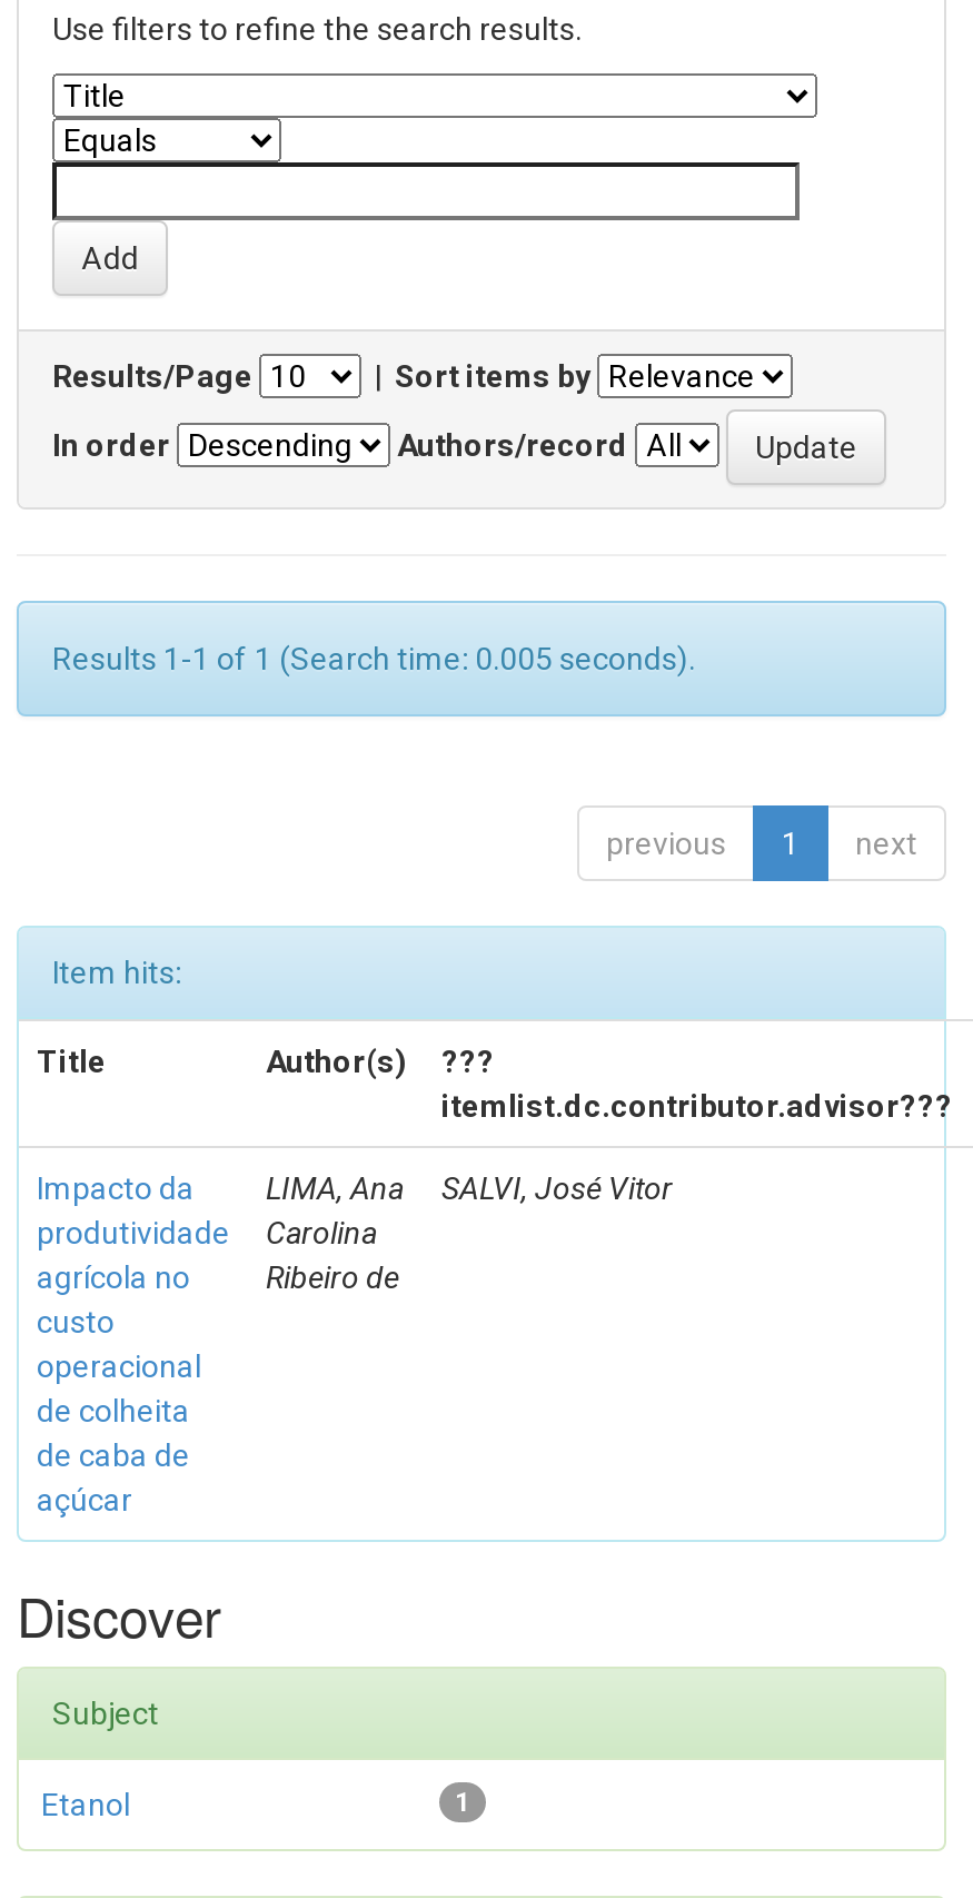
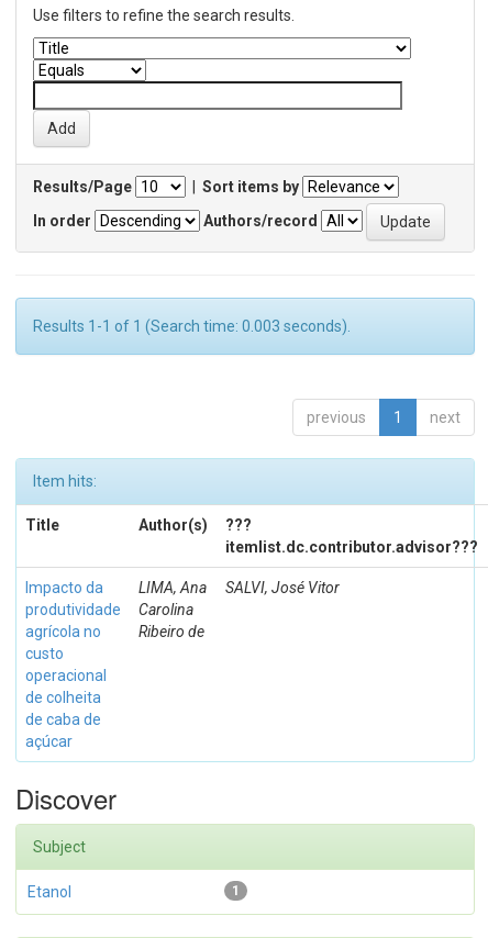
- Results 1-1 of 1 (Search time: 0.005 seconds).
+ Results 1-1 of 1 (Search time: 0.003 seconds).
